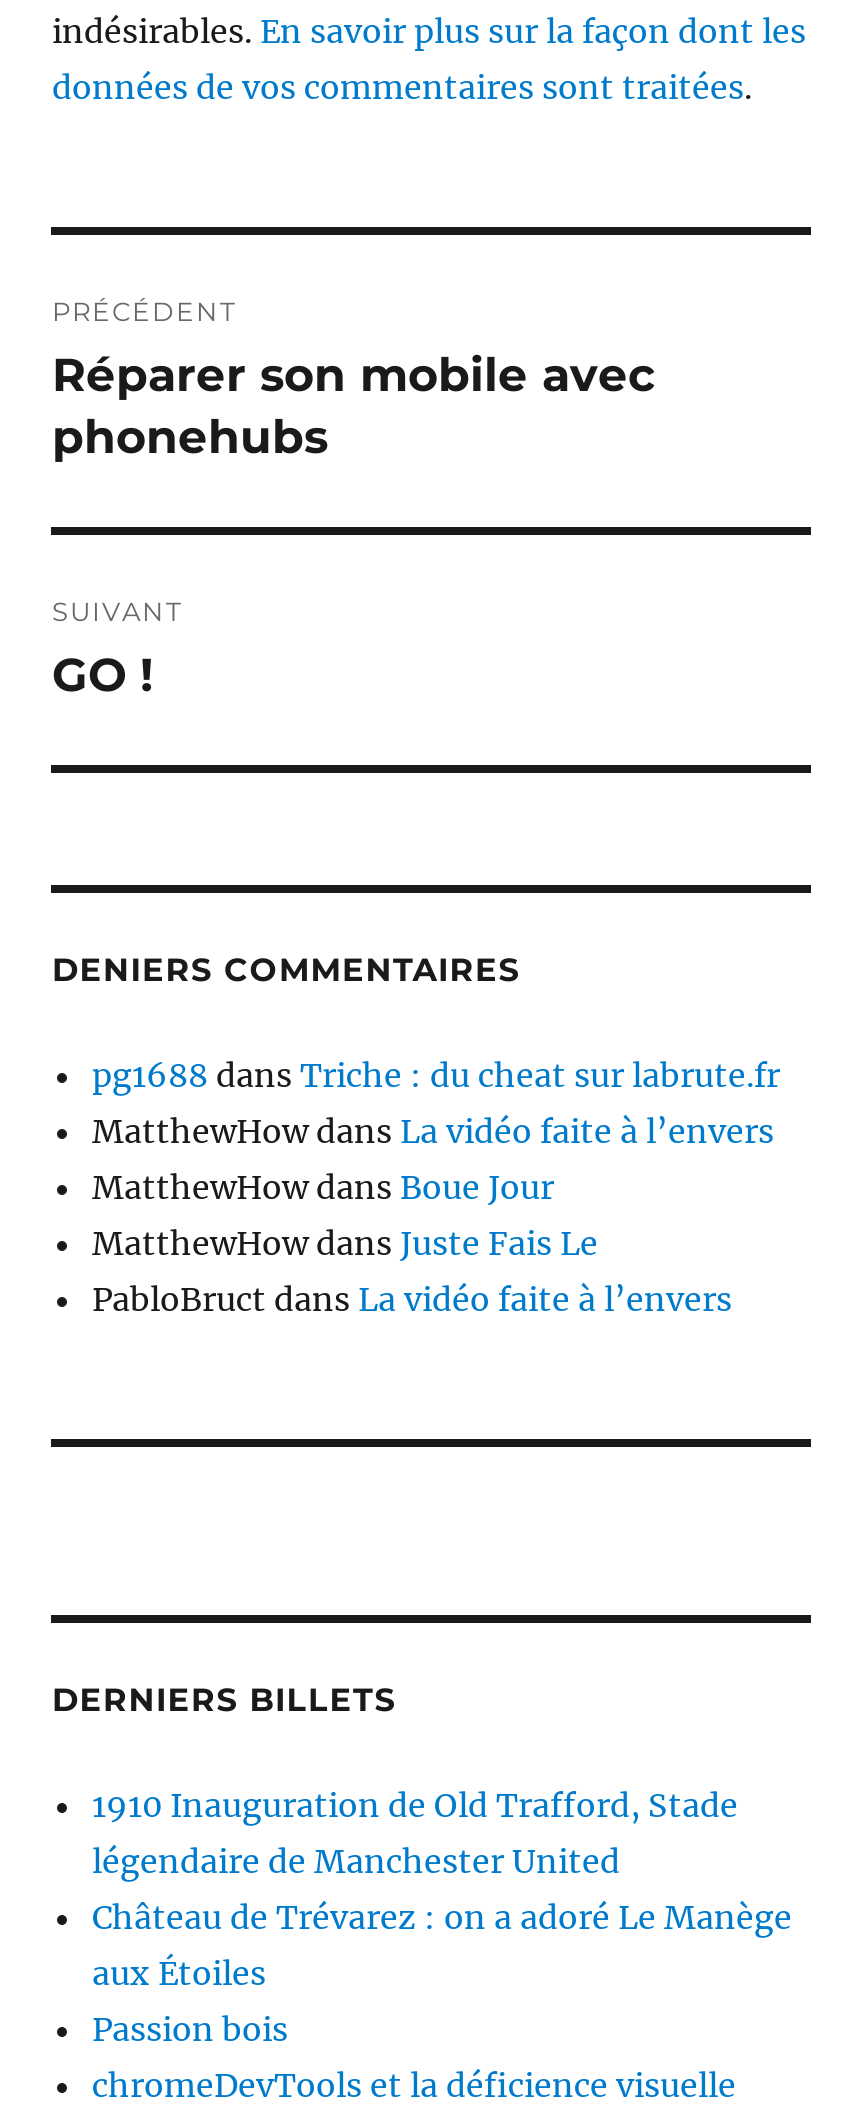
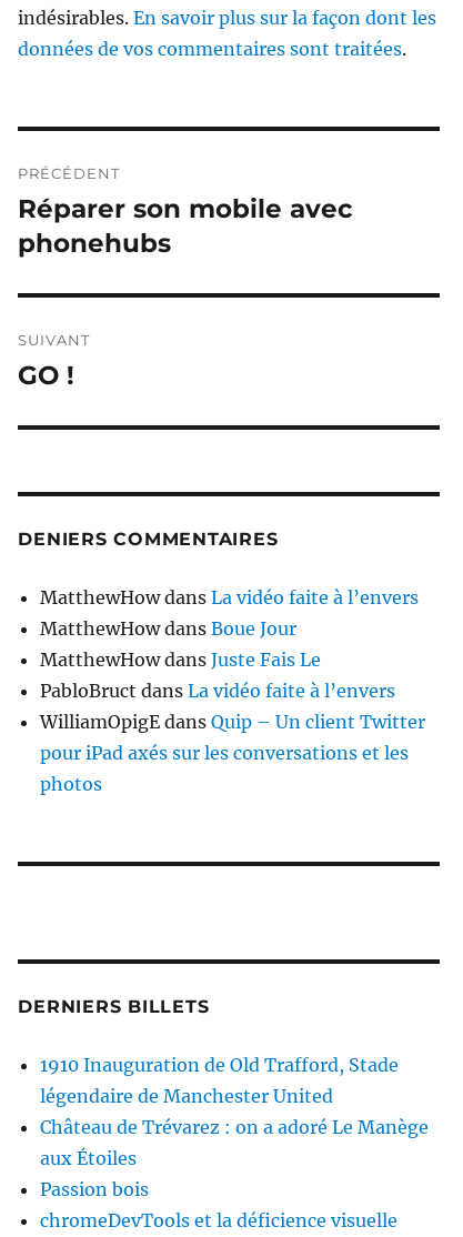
- pg1688 dans Triche : du cheat sur labrute.fr

moved up: MatthewHow dans La vidéo faite à l’envers | MatthewHow dans Boue Jour | MatthewHow dans Juste Fais Le | PabloBruct dans La vidéo faite à l’envers

+ WilliamOpigE dans Quip – Un client Twitter
+ pour iPad axés sur les conversations et les
+ photos
